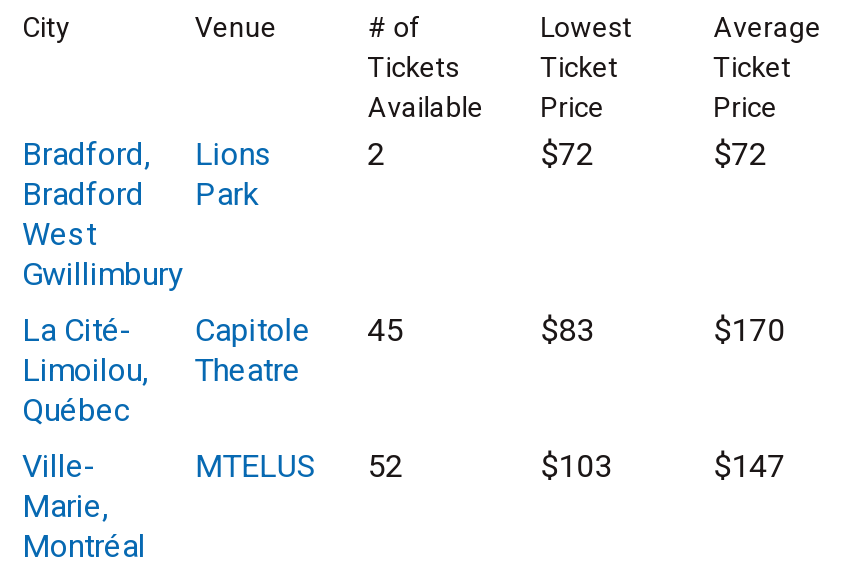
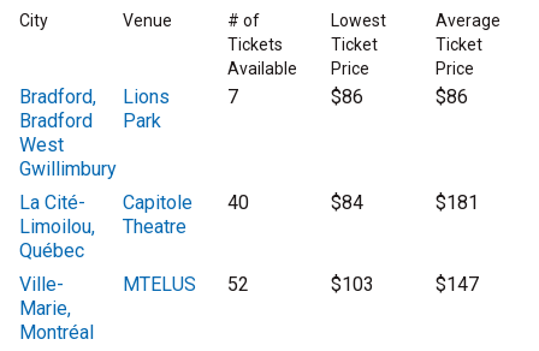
- 2
+ 7

- $72
+ $86

- $72
+ $86

- La Cité- Capitole 45
+ La Cité- Capitole 40

- $83
+ $84

- $170
+ $181
